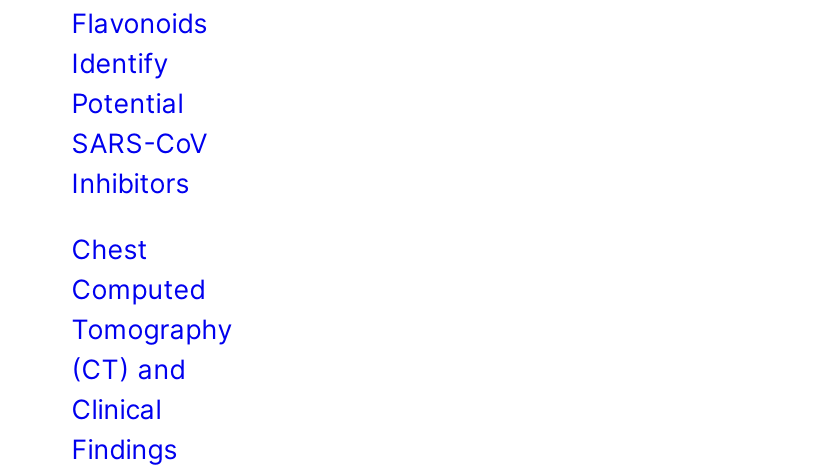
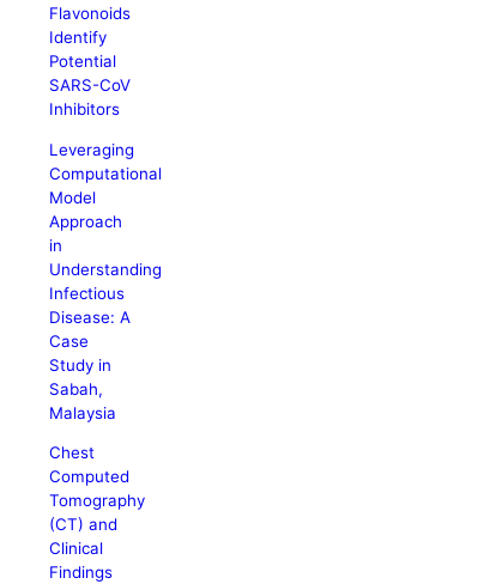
+ Leveraging
+ Computational
+ Model
+ Approach
+ in
+ Understanding
+ Infectious
+ Disease: A
+ Case
+ Study in
+ Sabah,
+ Malaysia
